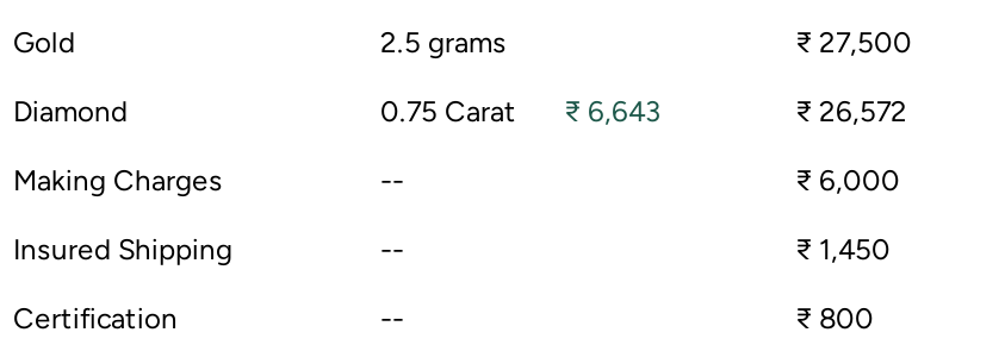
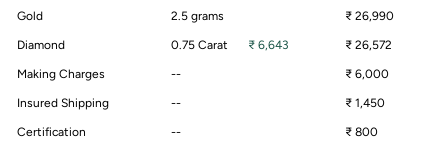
- ₹27,500
+ ₹26,990
